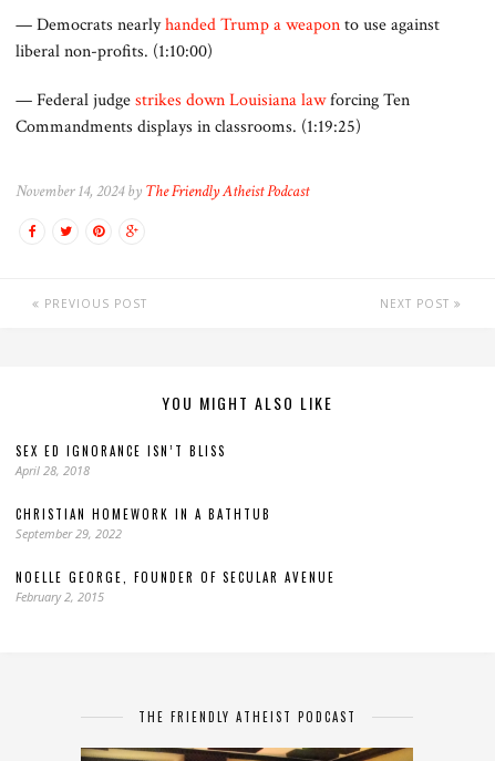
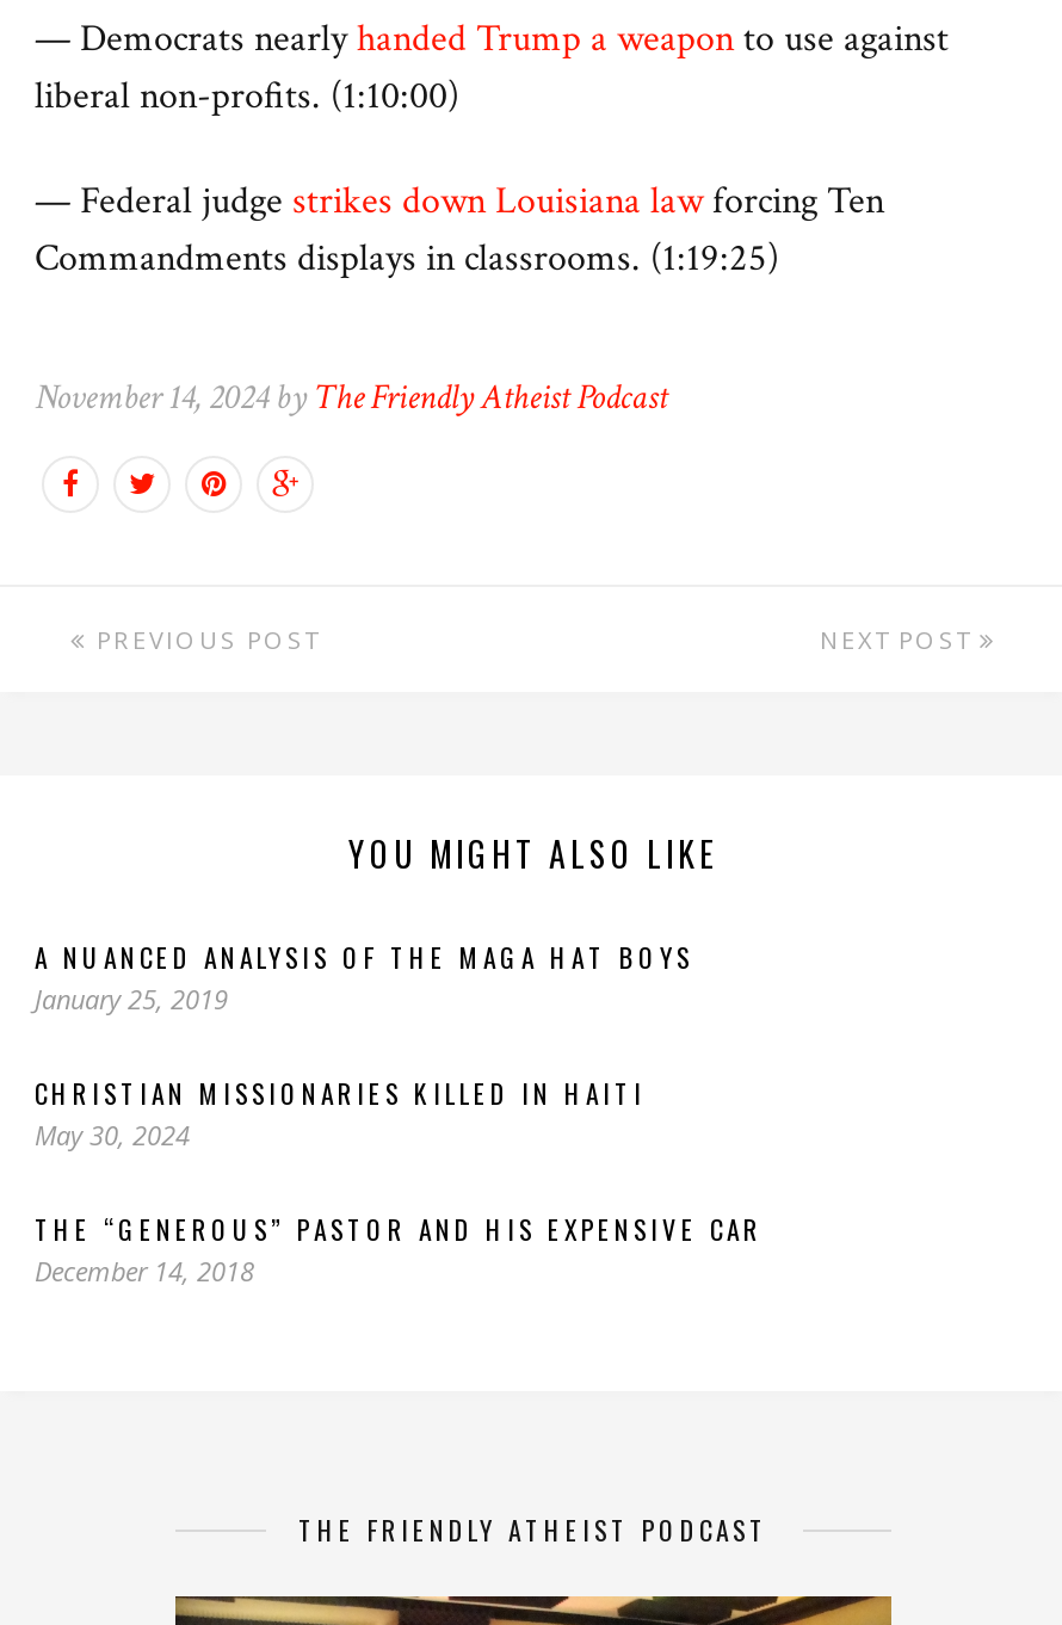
- SEX ED IGNORANCE ISN’T BLISS
- April 28, 2018
+ A NUANCED ANALYSIS OF THE MAGA HAT BOYS
+ January 25, 2019

- CHRISTIAN HOMEWORK IN A BATHTUB
- September 29, 2022
+ CHRISTIAN MISSIONARIES KILLED IN HAITI
+ May 30, 2024

- NOELLE GEORGE, FOUNDER OF SECULAR AVENUE
- February 2, 2015
+ THE “GENEROUS” PASTOR AND HIS EXPENSIVE CAR
+ December 14, 2018
